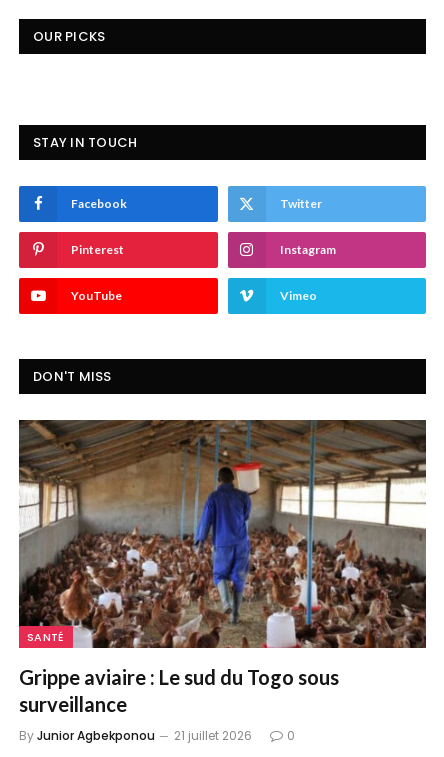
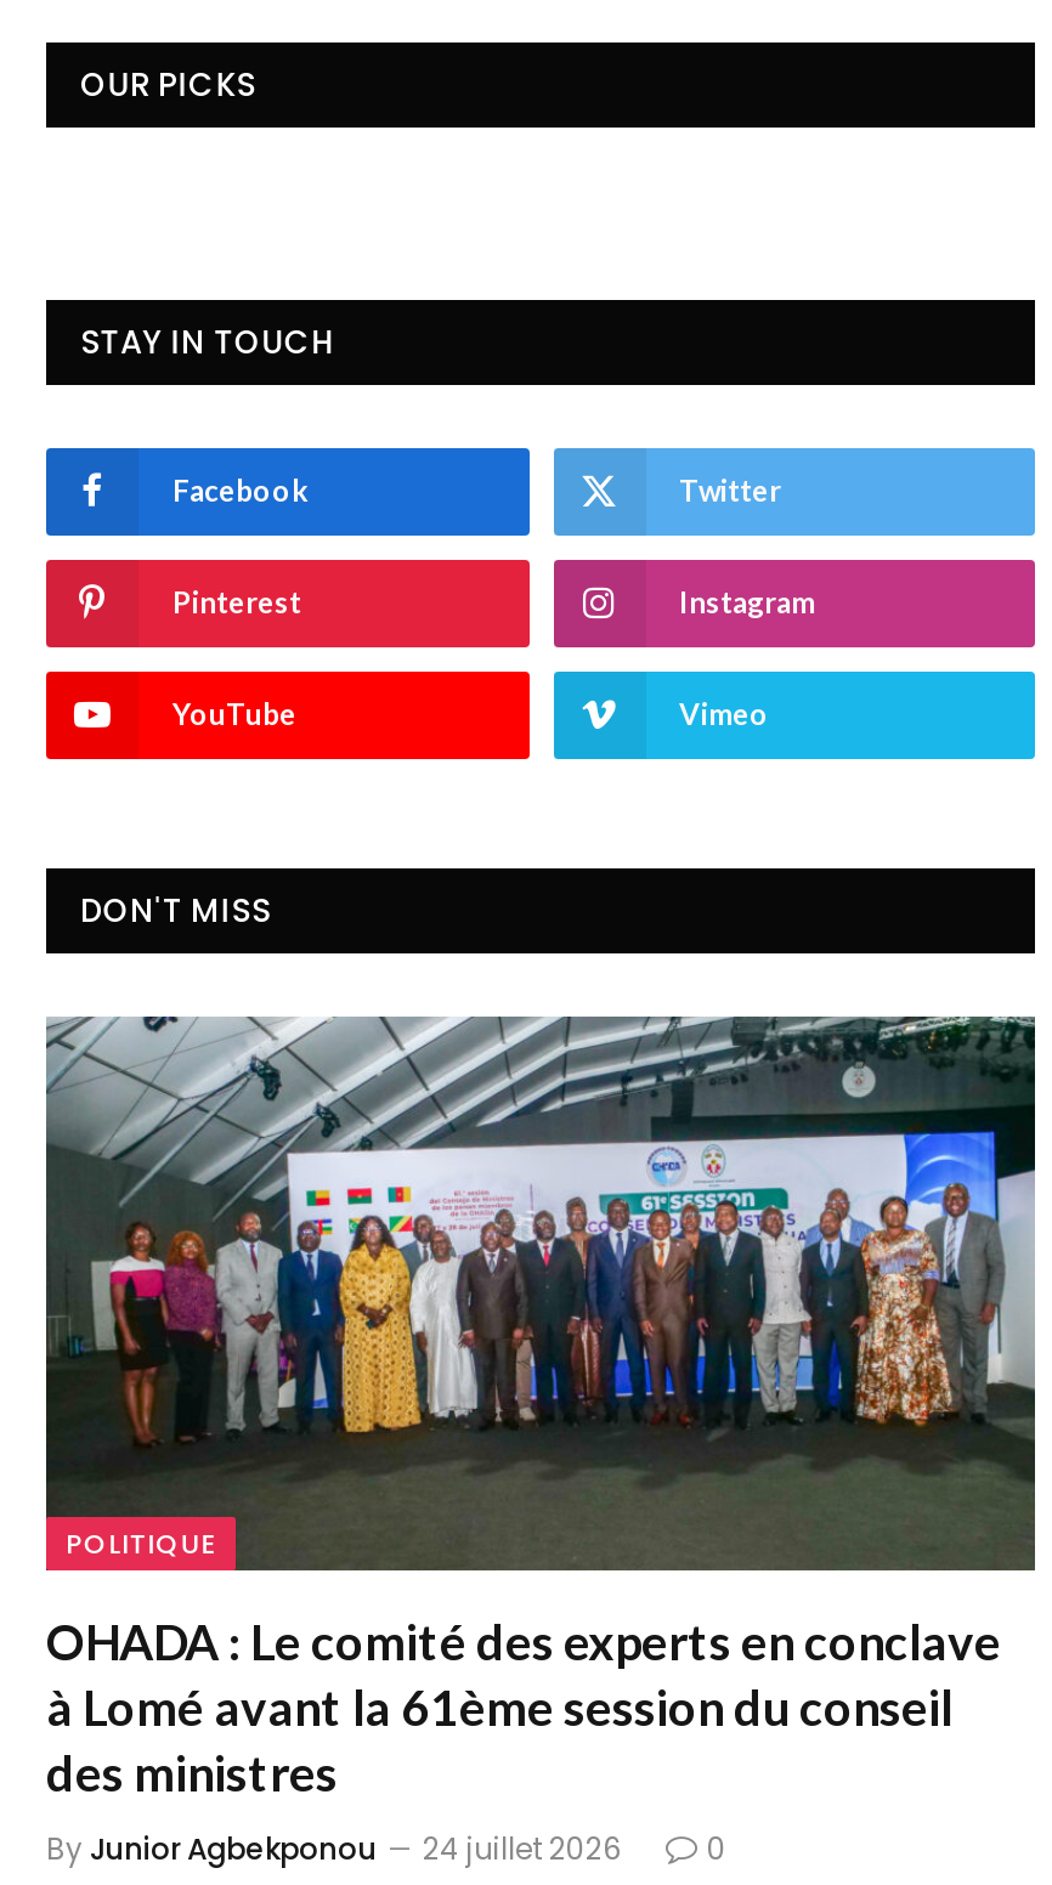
- [image]
- SANTÉ
+ [image]
+ POLITIQUE

- Grippe aviaire : Le sud du Togo sous
- surveillance
+ OHADA : Le comité des experts en conclave
+ à Lomé avant la 61ème session du conseil
+ des ministres

- By Junior Agbekponou 21 juillet 2026
+ By Junior Agbekponou 24 juillet 2026
